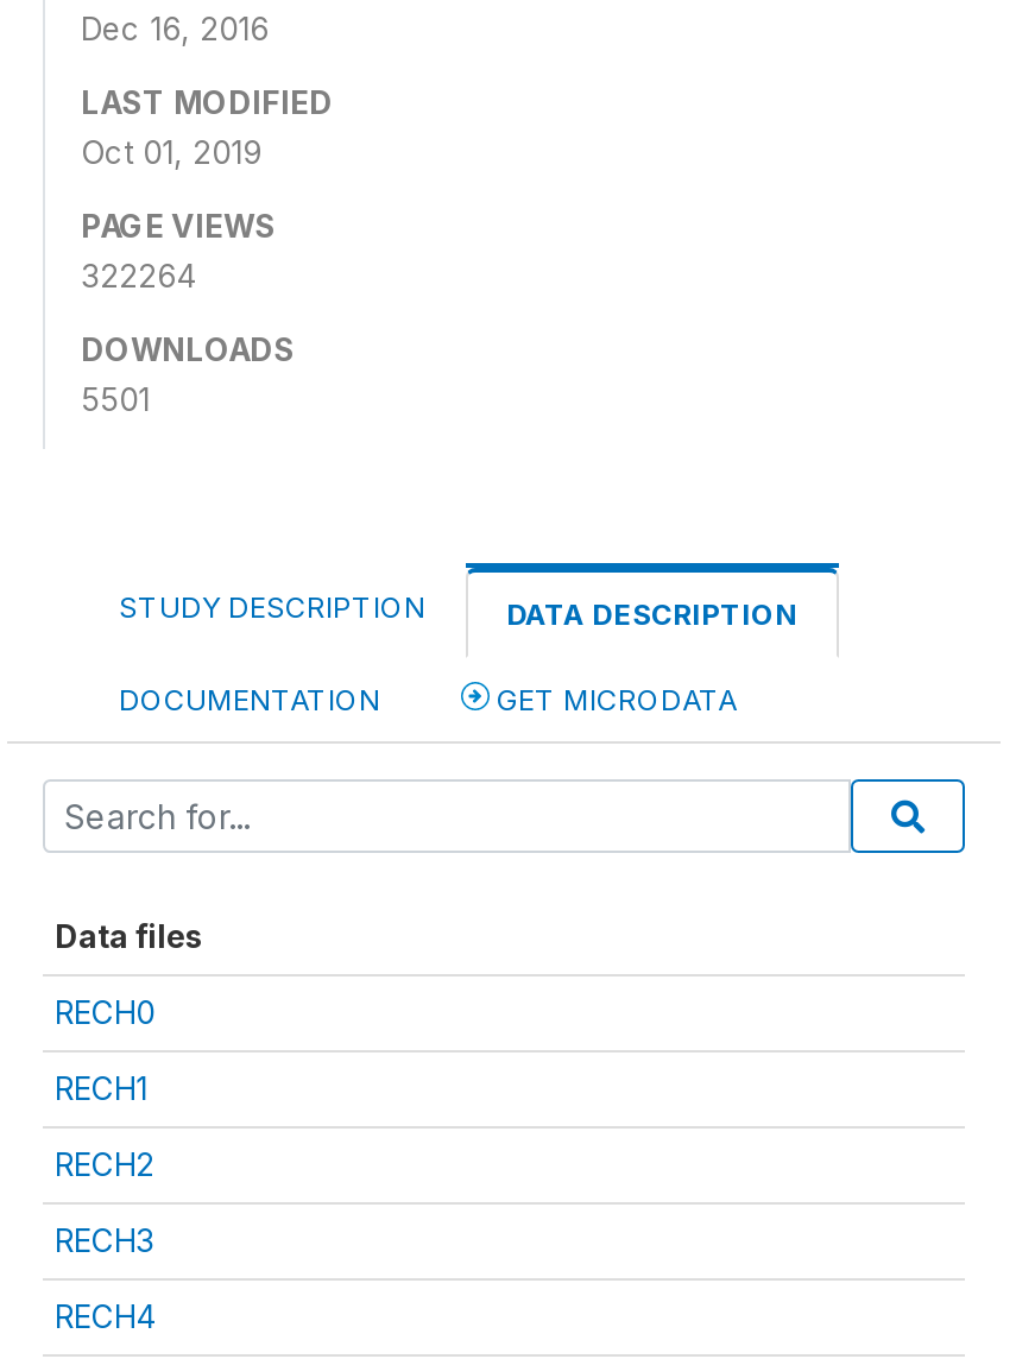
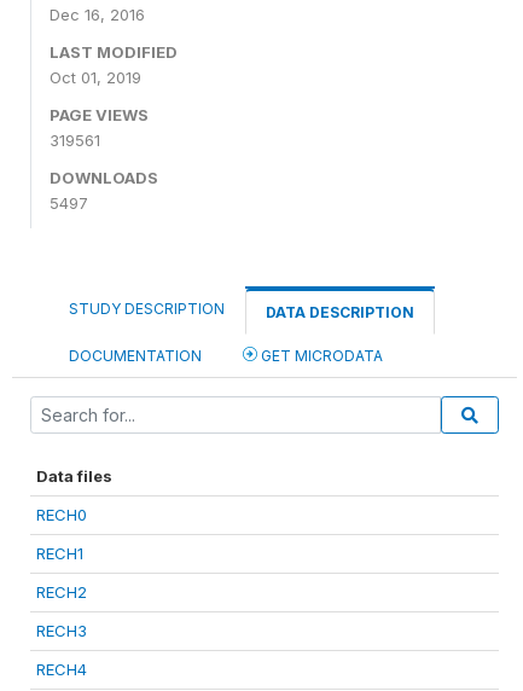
- 322264
+ 319561

- 5501
+ 5497
